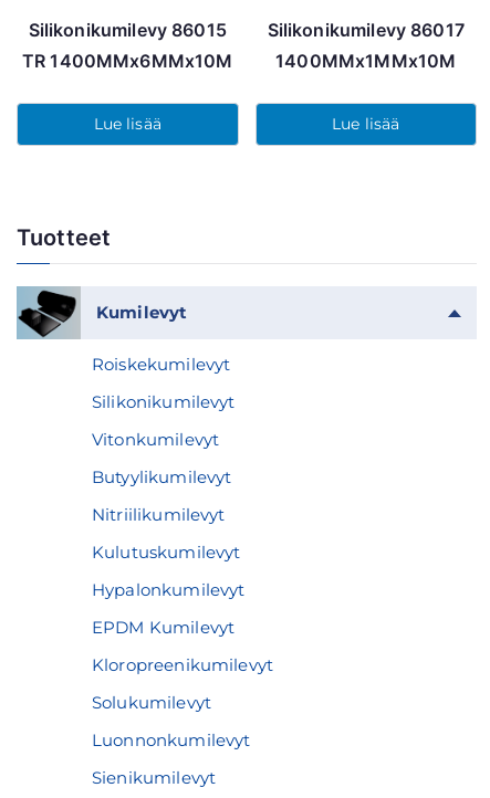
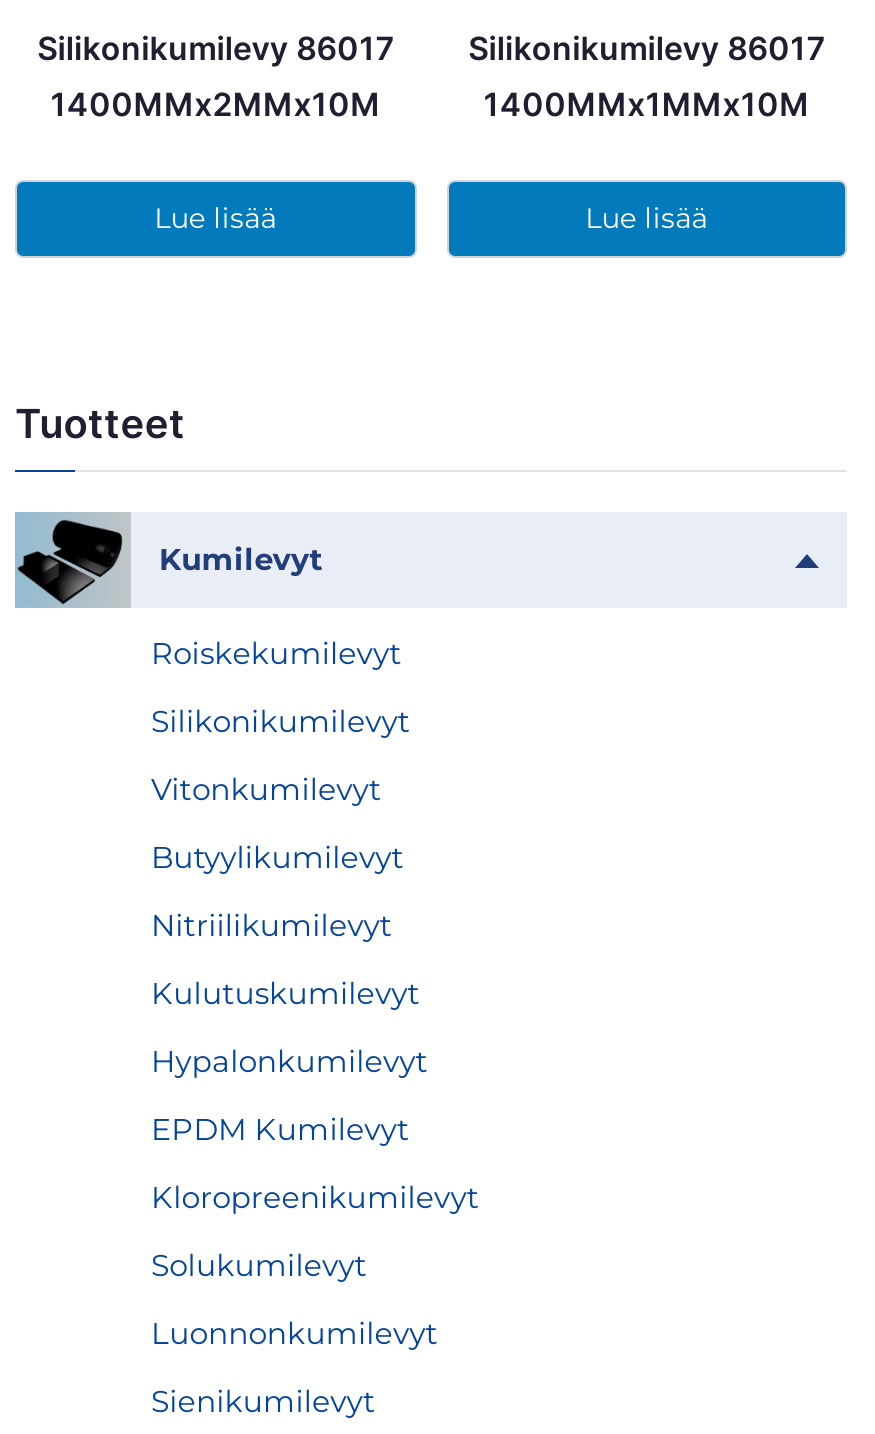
- Silikonikumilevy 86015
- TR 1400MMx6MMx10M
+ Silikonikumilevy 86017
+ 1400MMx2MMx10M
